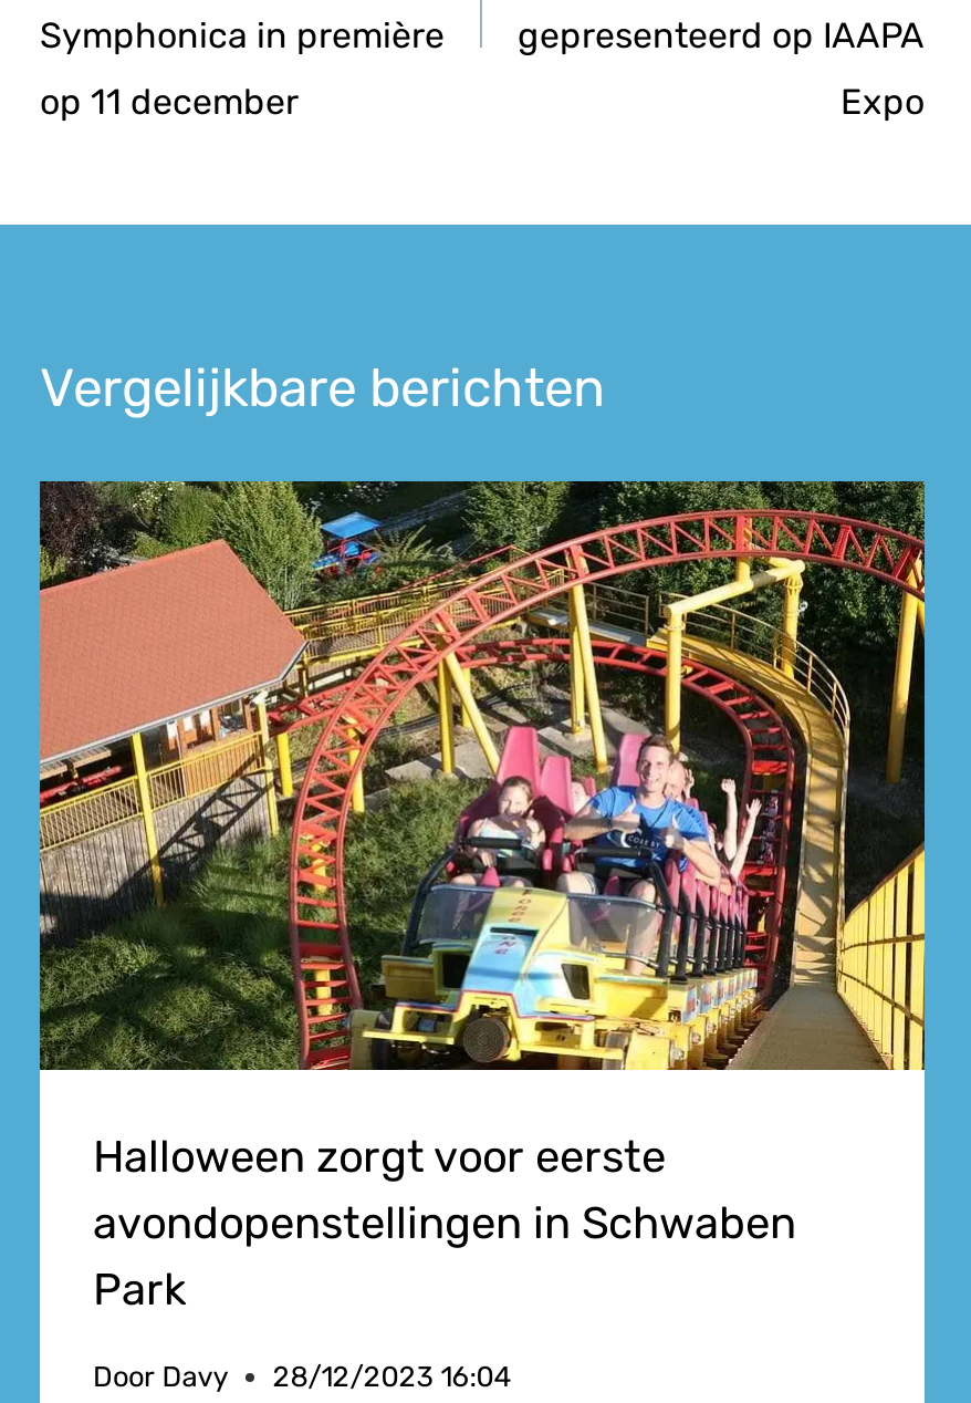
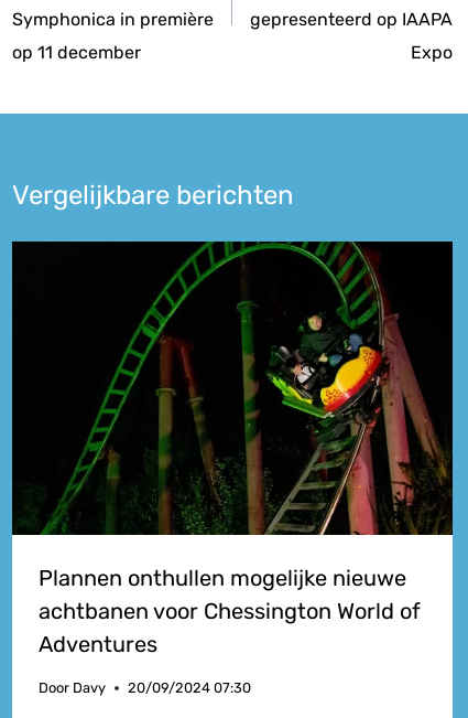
- [image]
- Halloween zorgt voor eerste
- avondopenstellingen in Schwaben
- Park
+ [image]
+ Plannen onthullen mogelijke nieuwe
+ achtbanen voor Chessington World of
+ Adventures

- Door Davy 28/12/2023 16:04
+ Door Davy 20/09/2024 07:30
